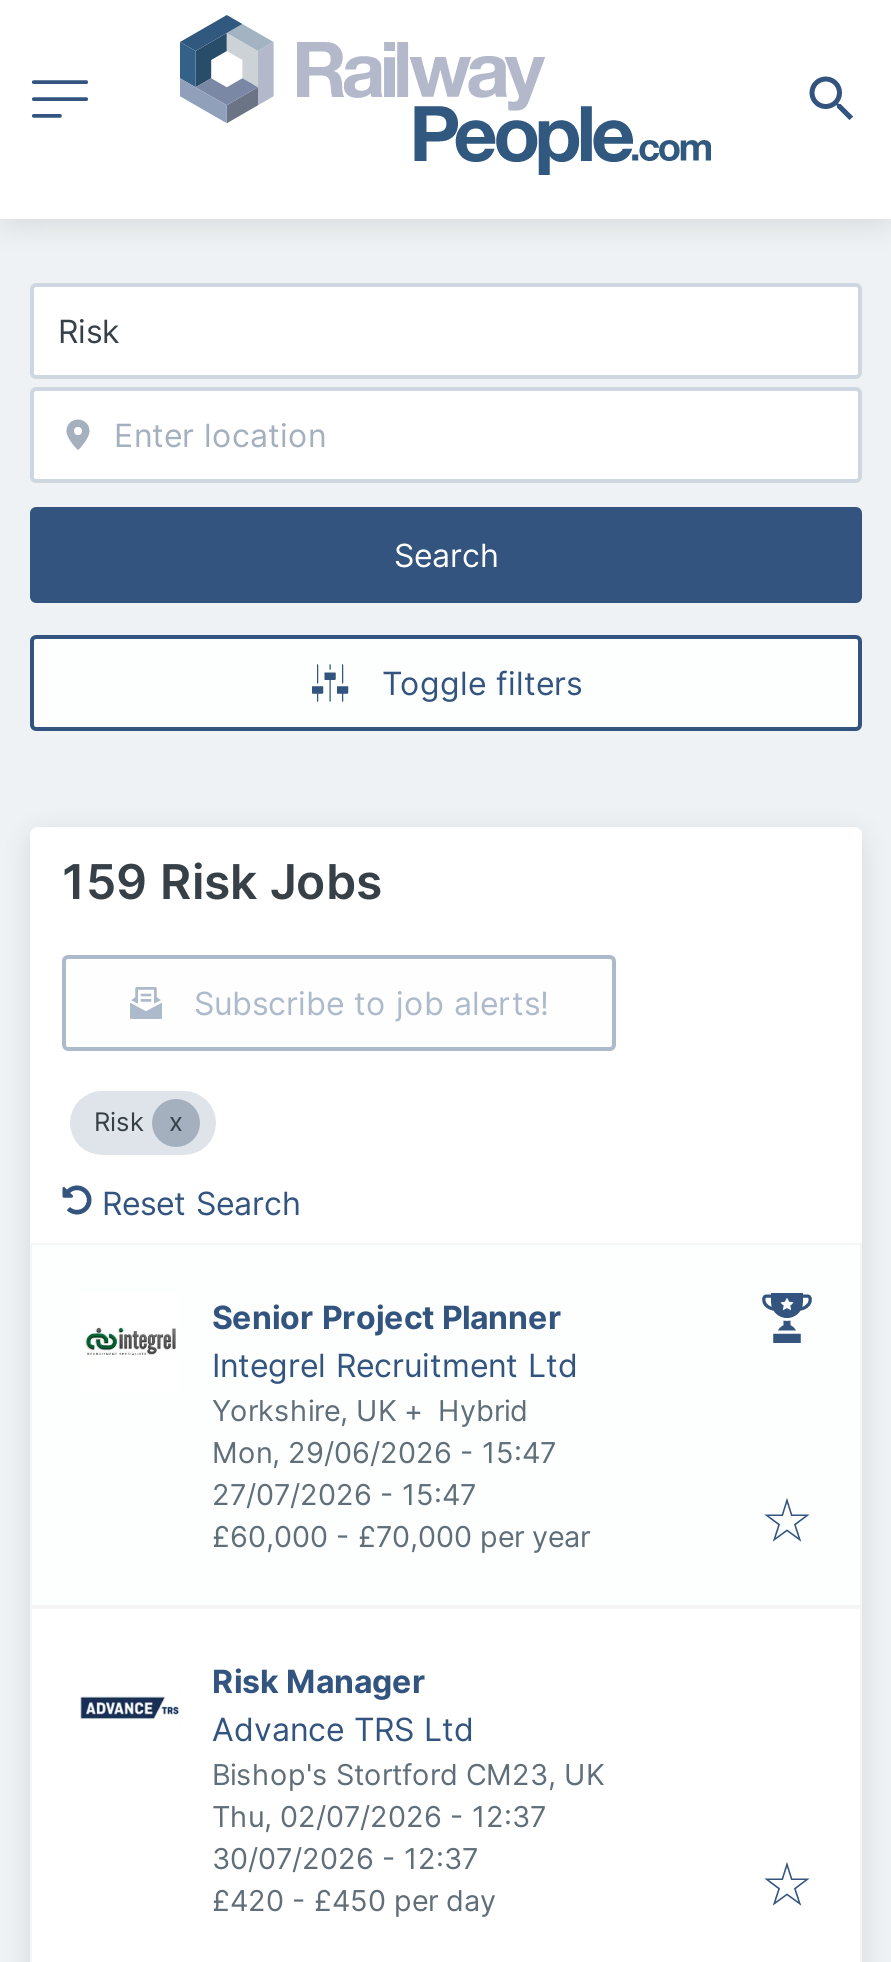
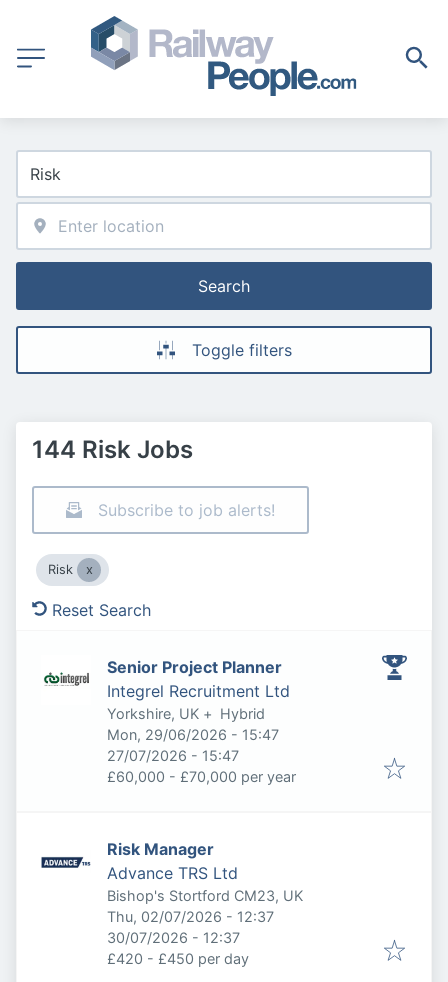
- 159 Risk Jobs
+ 144 Risk Jobs
